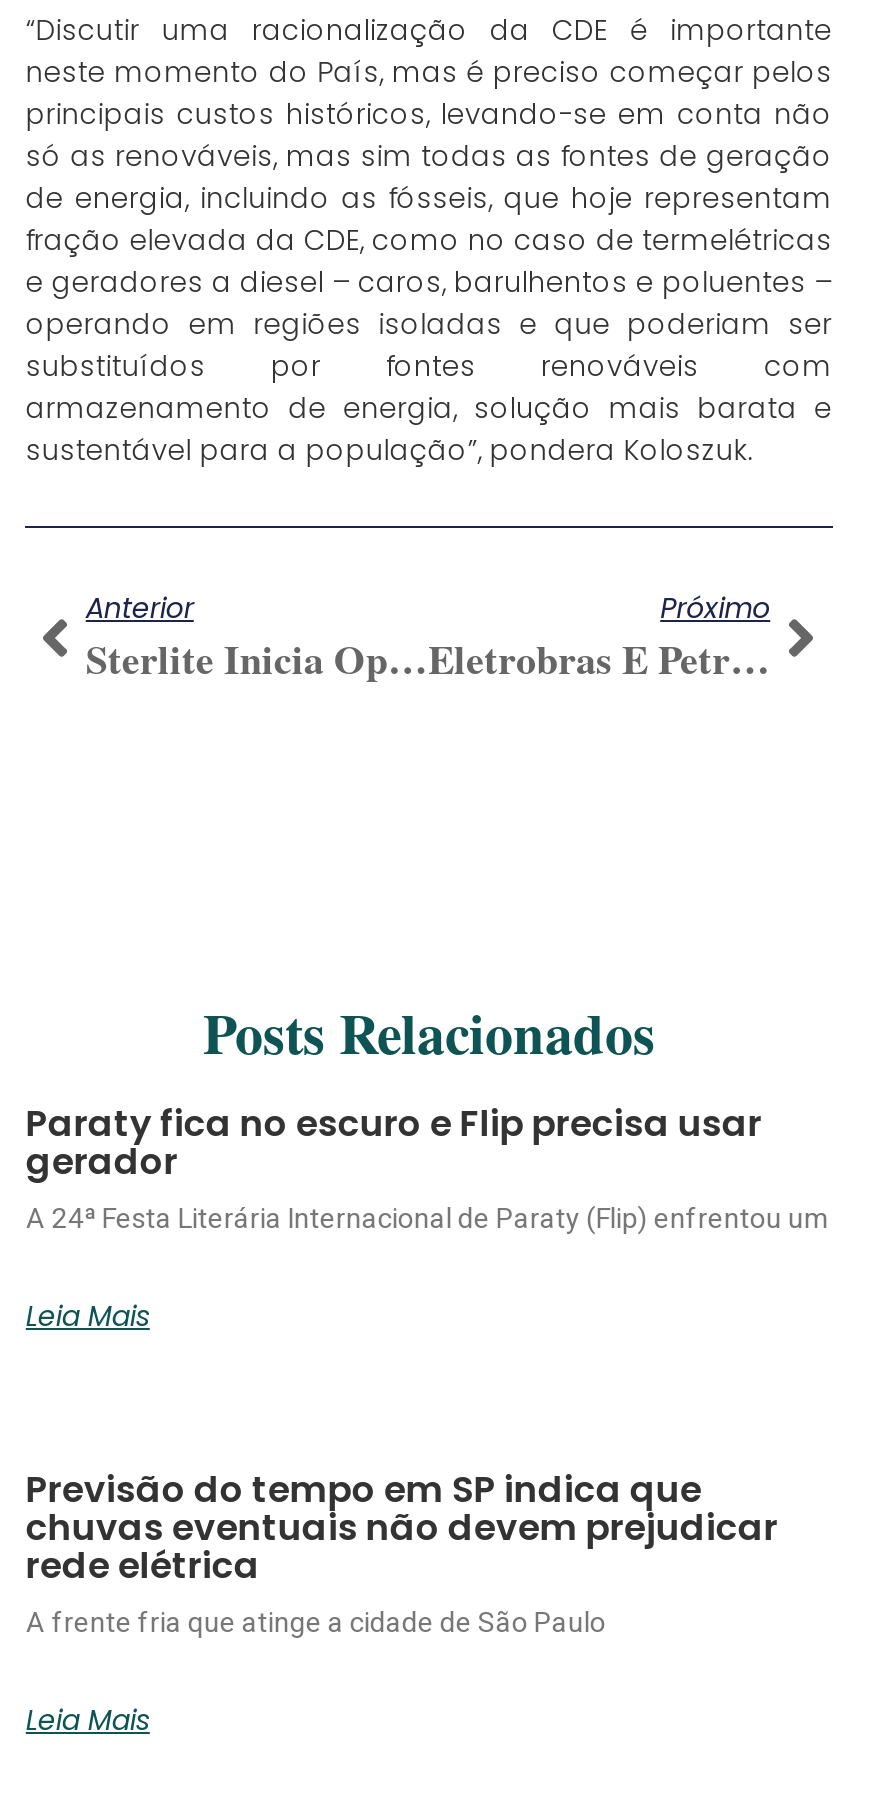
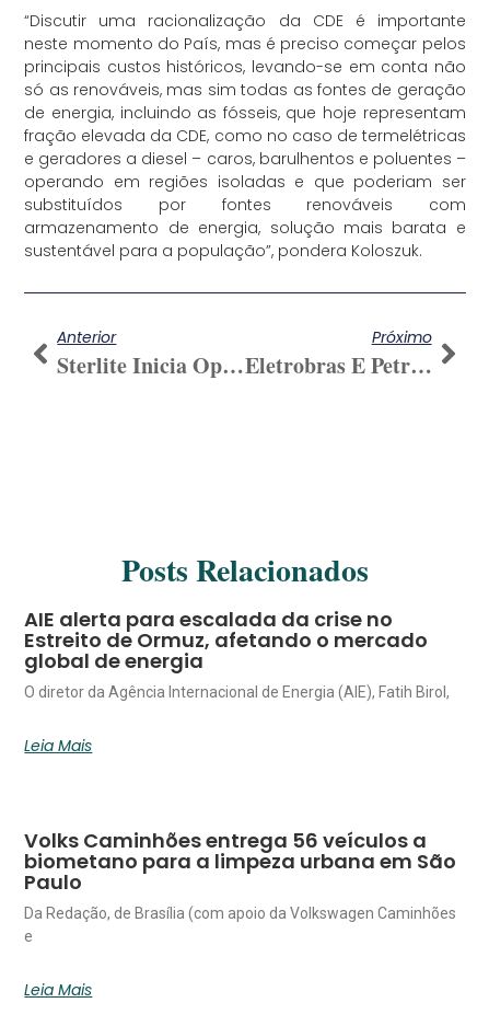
- Paraty fica no escuro e Flip precisa usar
- gerador
- A 24ª Festa Literária Internacional de Paraty (Flip) enfrentou um
+ AIE alerta para escalada da crise no
+ Estreito de Ormuz, afetando o mercado
+ global de energia
+ O diretor da Agência Internacional de Energia (AIE), Fatih Birol,

- Previsão do tempo em SP indica que
- chuvas eventuais não devem prejudicar
- rede elétrica
- A frente fria que atinge a cidade de São Paulo
+ Volks Caminhões entrega 56 veículos a
+ biometano para a limpeza urbana em São
+ Paulo
+ Da Redação, de Brasília (com apoio da Volkswagen Caminhões
+ e
